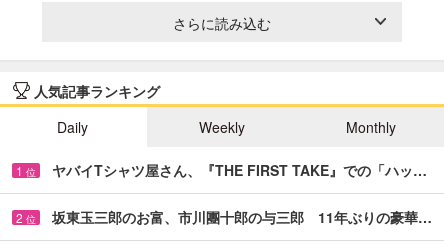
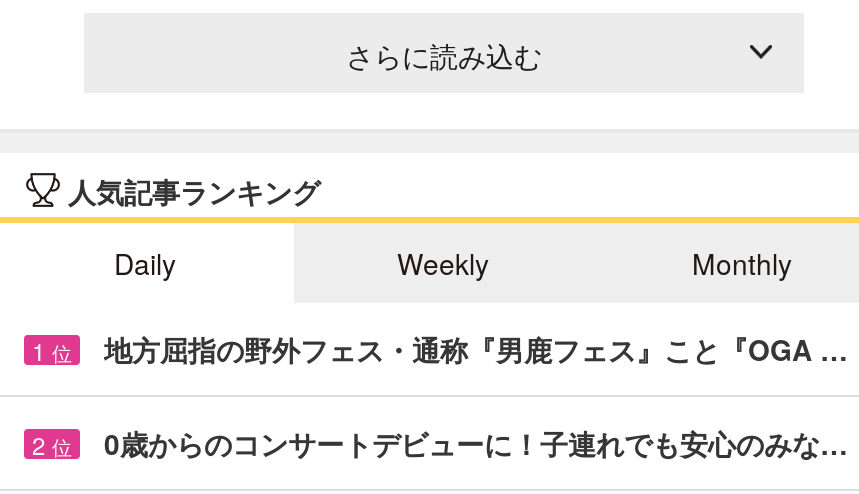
- ヤバイTシャツ屋さん、『THE FIRST TAKE』での「ハッ…
+ 地方屈指の野外フェス・通称『男鹿フェス』こと『OGA …

- 坂東玉三郎のお富、市川團十郎の与三郎 11年ぶりの豪華…
+ 0歳からのコンサートデビューに！子連れでも安心のみな…
